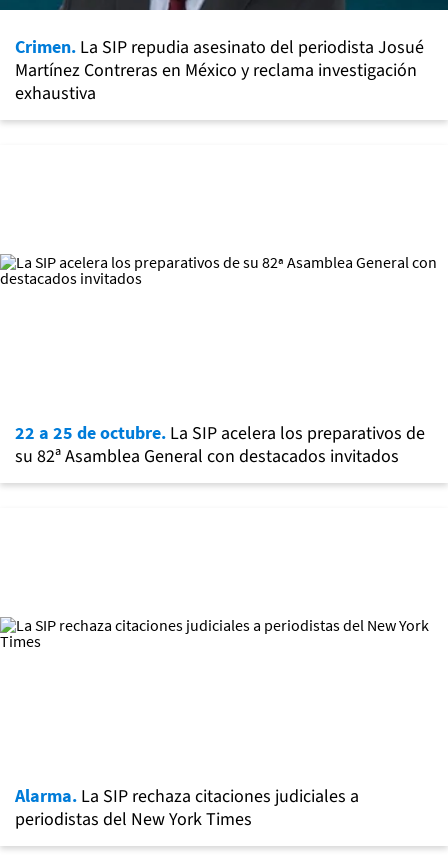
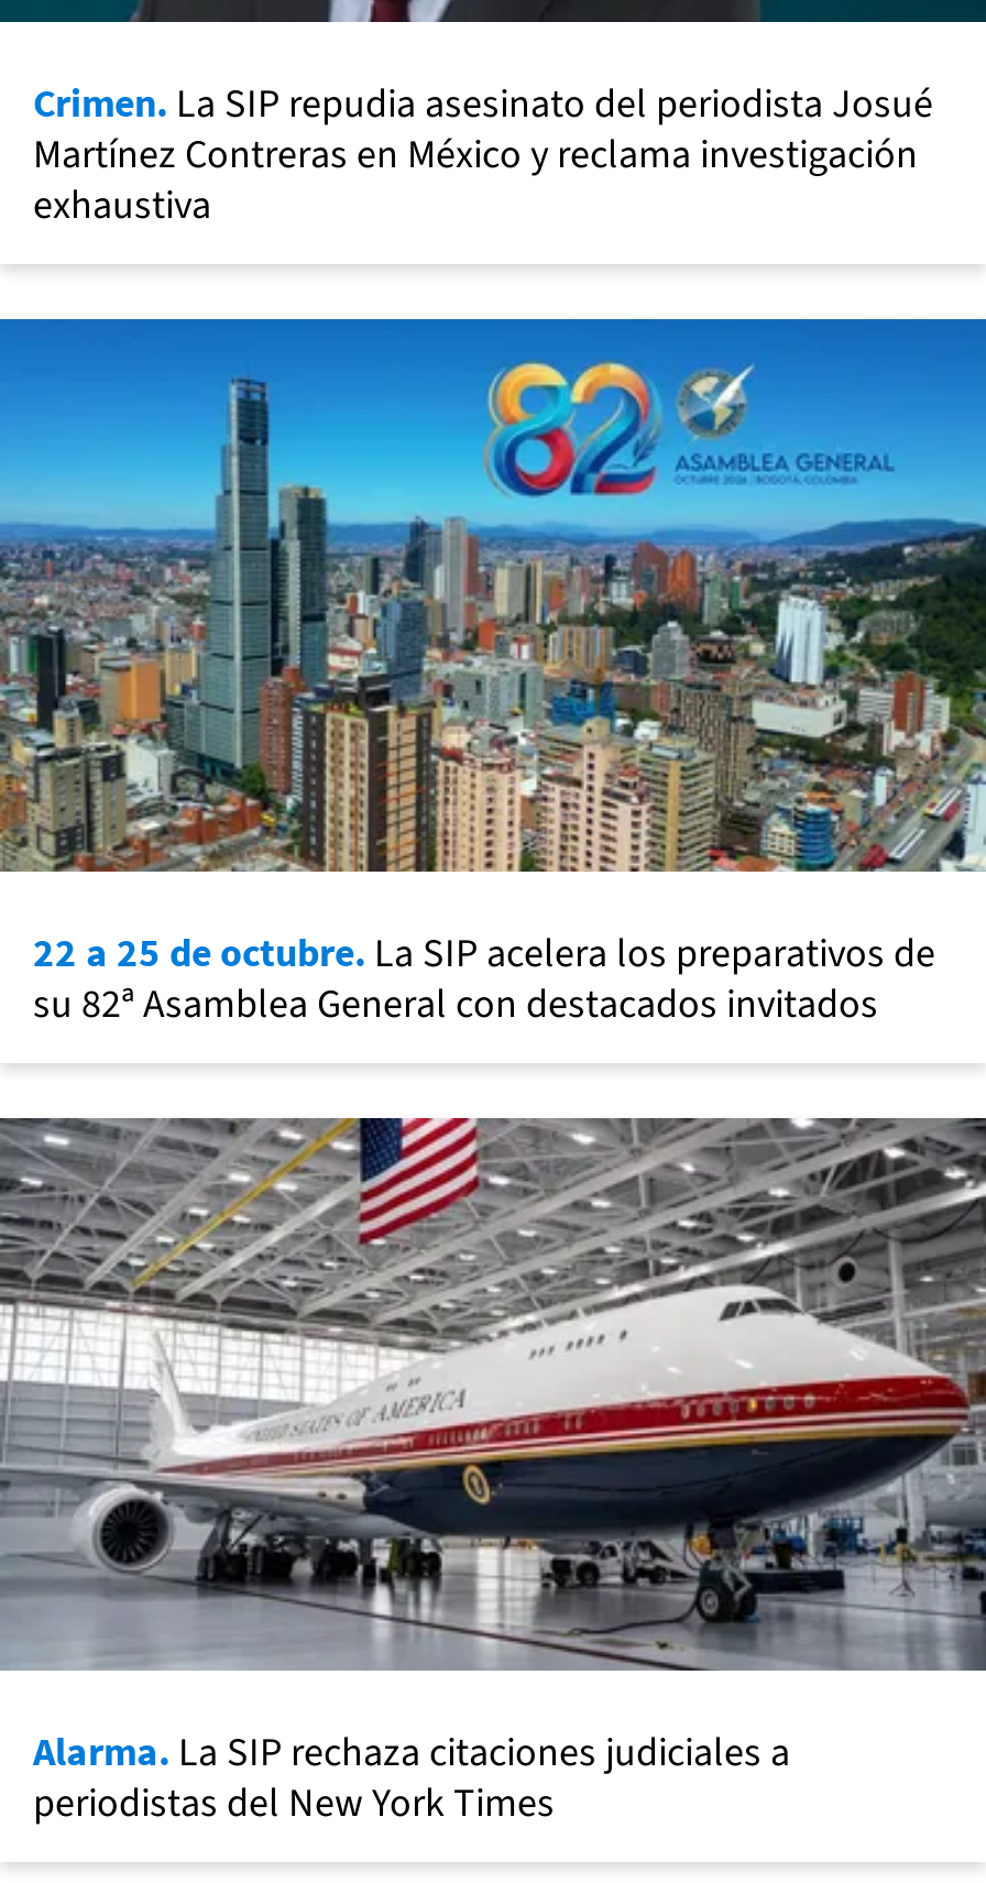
+ [image]

+ [image]
